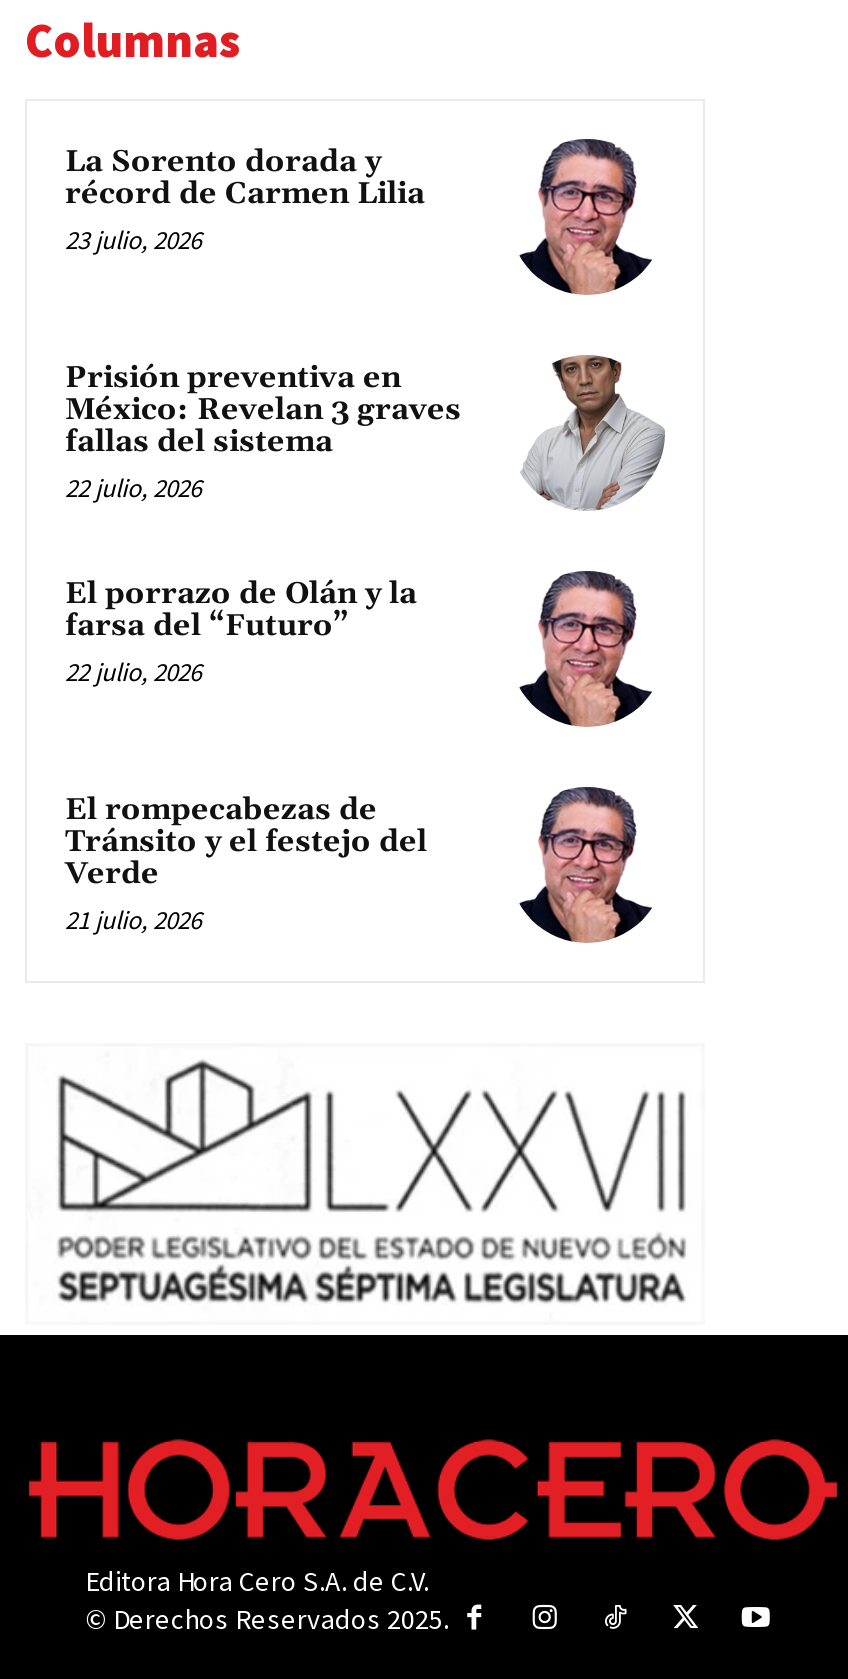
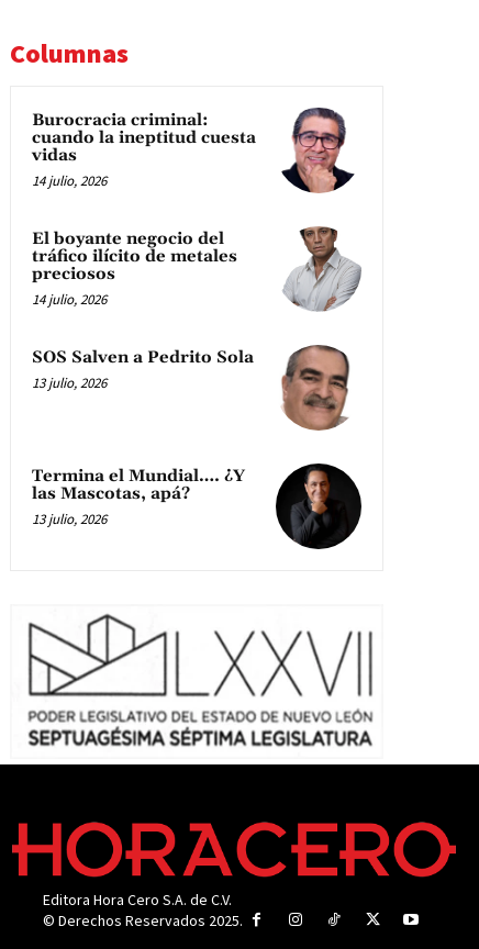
- La Sorento dorada y
- récord de Carmen Lilia
- 23 julio, 2026
+ Burocracia criminal:
+ cuando la ineptitud cuesta
+ vidas
+ 14 julio, 2026

- Prisión preventiva en
- México: Revelan 3 graves
- fallas del sistema
- 22 julio, 2026
+ El boyante negocio del
+ tráfico ilícito de metales
+ preciosos
+ 14 julio, 2026

- El porrazo de Olán y la
- farsa del “Futuro”
- 22 julio, 2026
+ SOS Salven a Pedrito Sola
+ 13 julio, 2026

- [image]
+ [image]

- El rompecabezas de
- Tránsito y el festejo del
- Verde
- 21 julio, 2026
+ Termina el Mundial…. ¿Y
+ las Mascotas, apá?
+ 13 julio, 2026

- [image]
+ [image]
